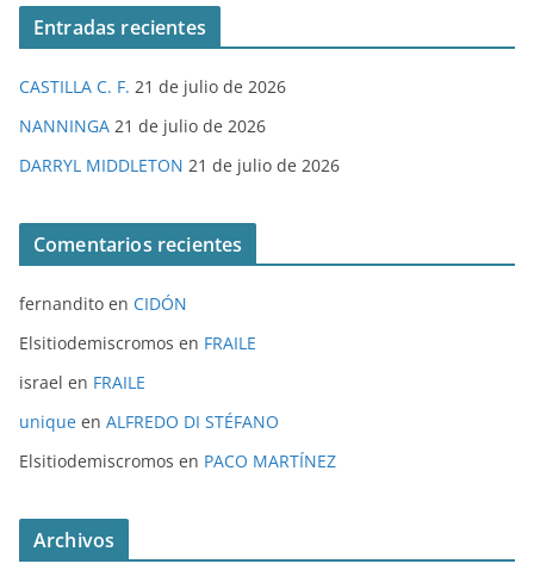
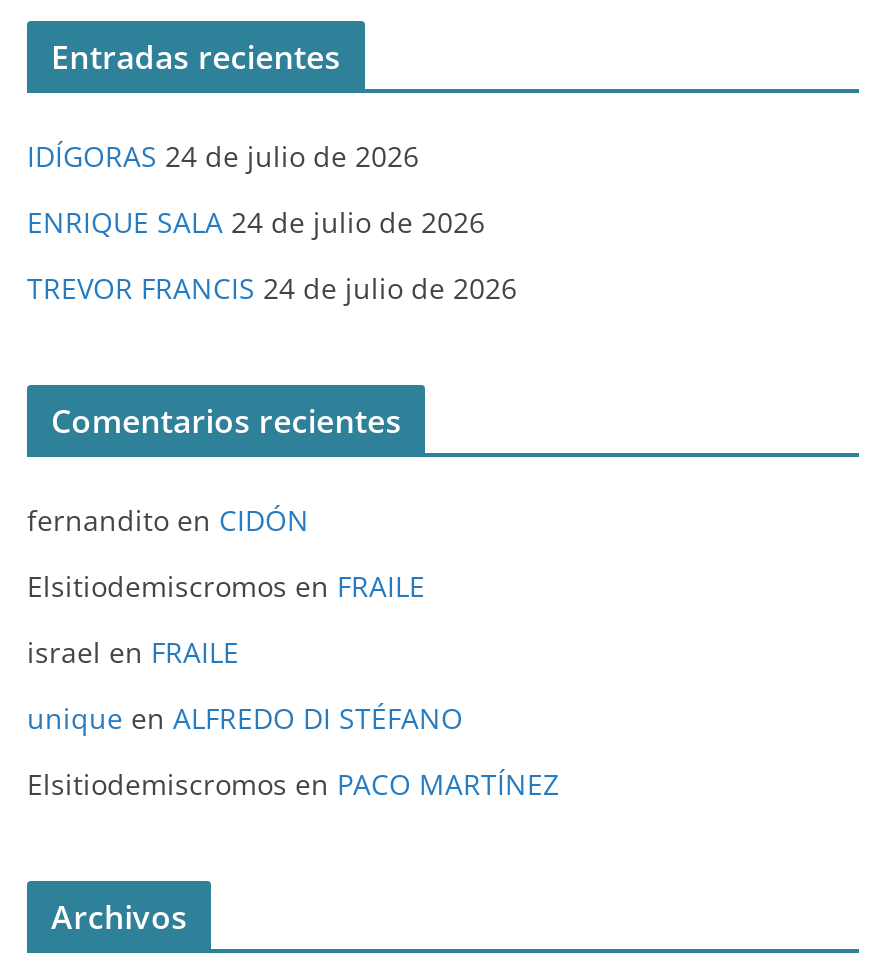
- CASTILLA C. F. 21 de julio de 2026
+ IDÍGORAS 24 de julio de 2026

- NANNINGA 21 de julio de 2026
+ ENRIQUE SALA 24 de julio de 2026

- DARRYL MIDDLETON 21 de julio de 2026
+ TREVOR FRANCIS 24 de julio de 2026
